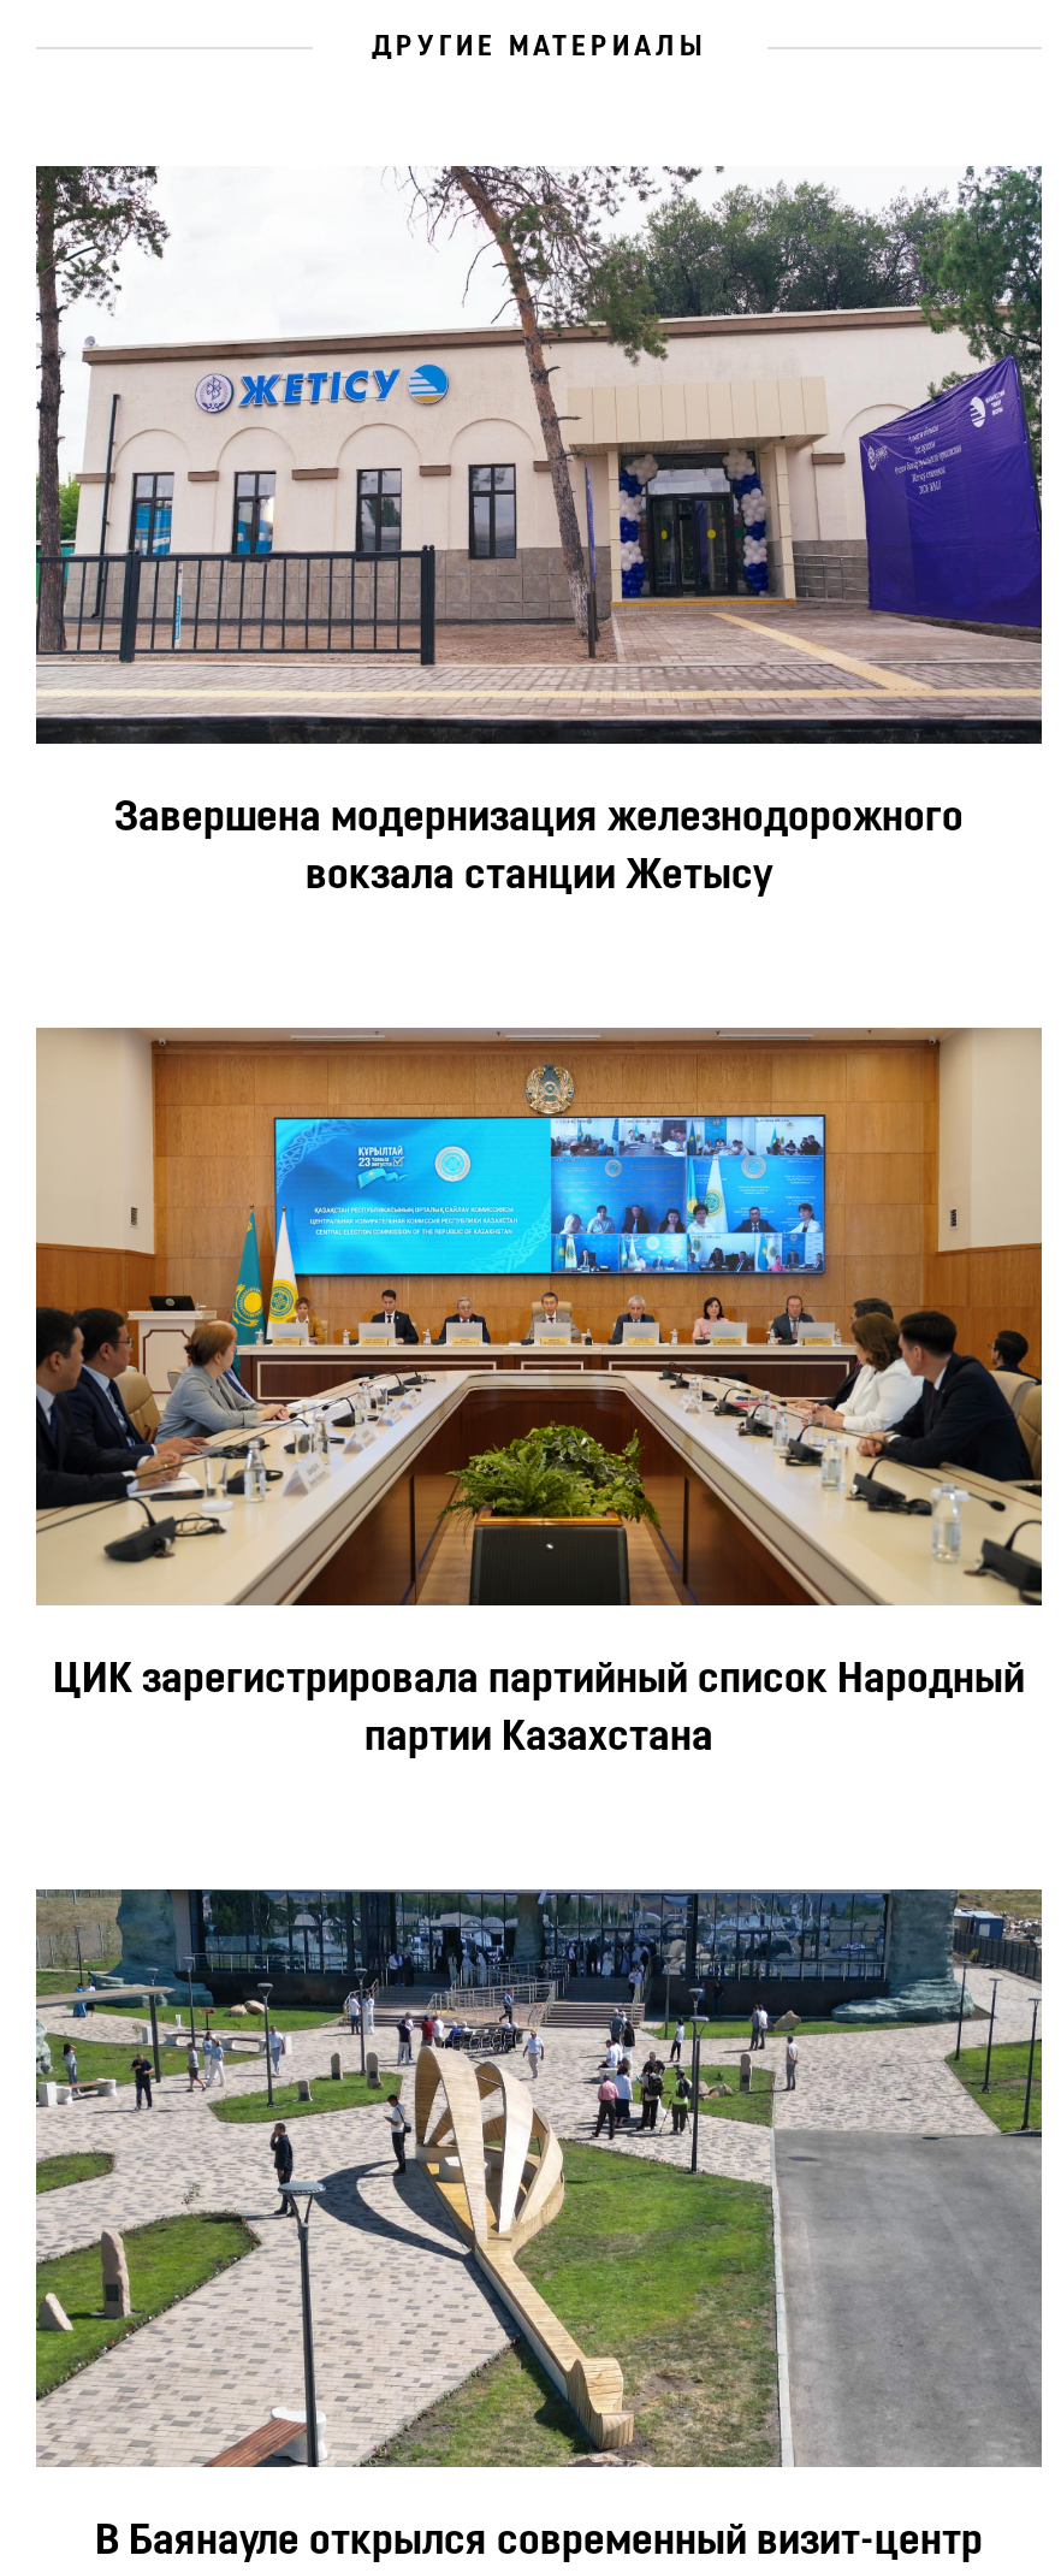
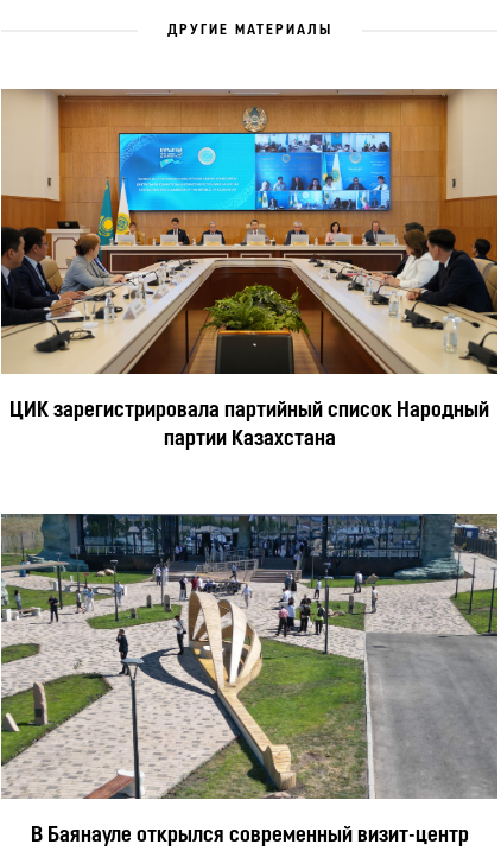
- [image]
- Завершена модернизация железнодорожного
- вокзала станции Жетысу
